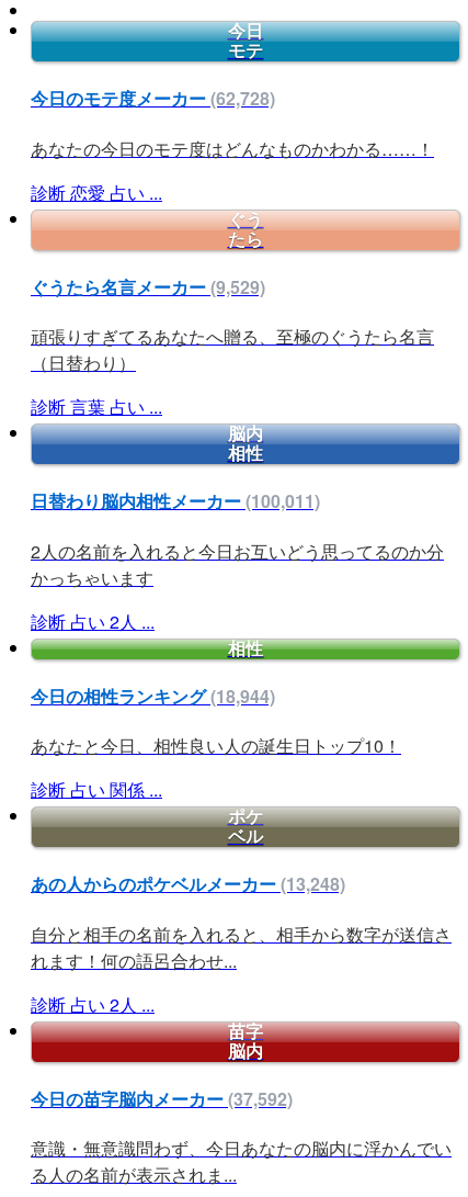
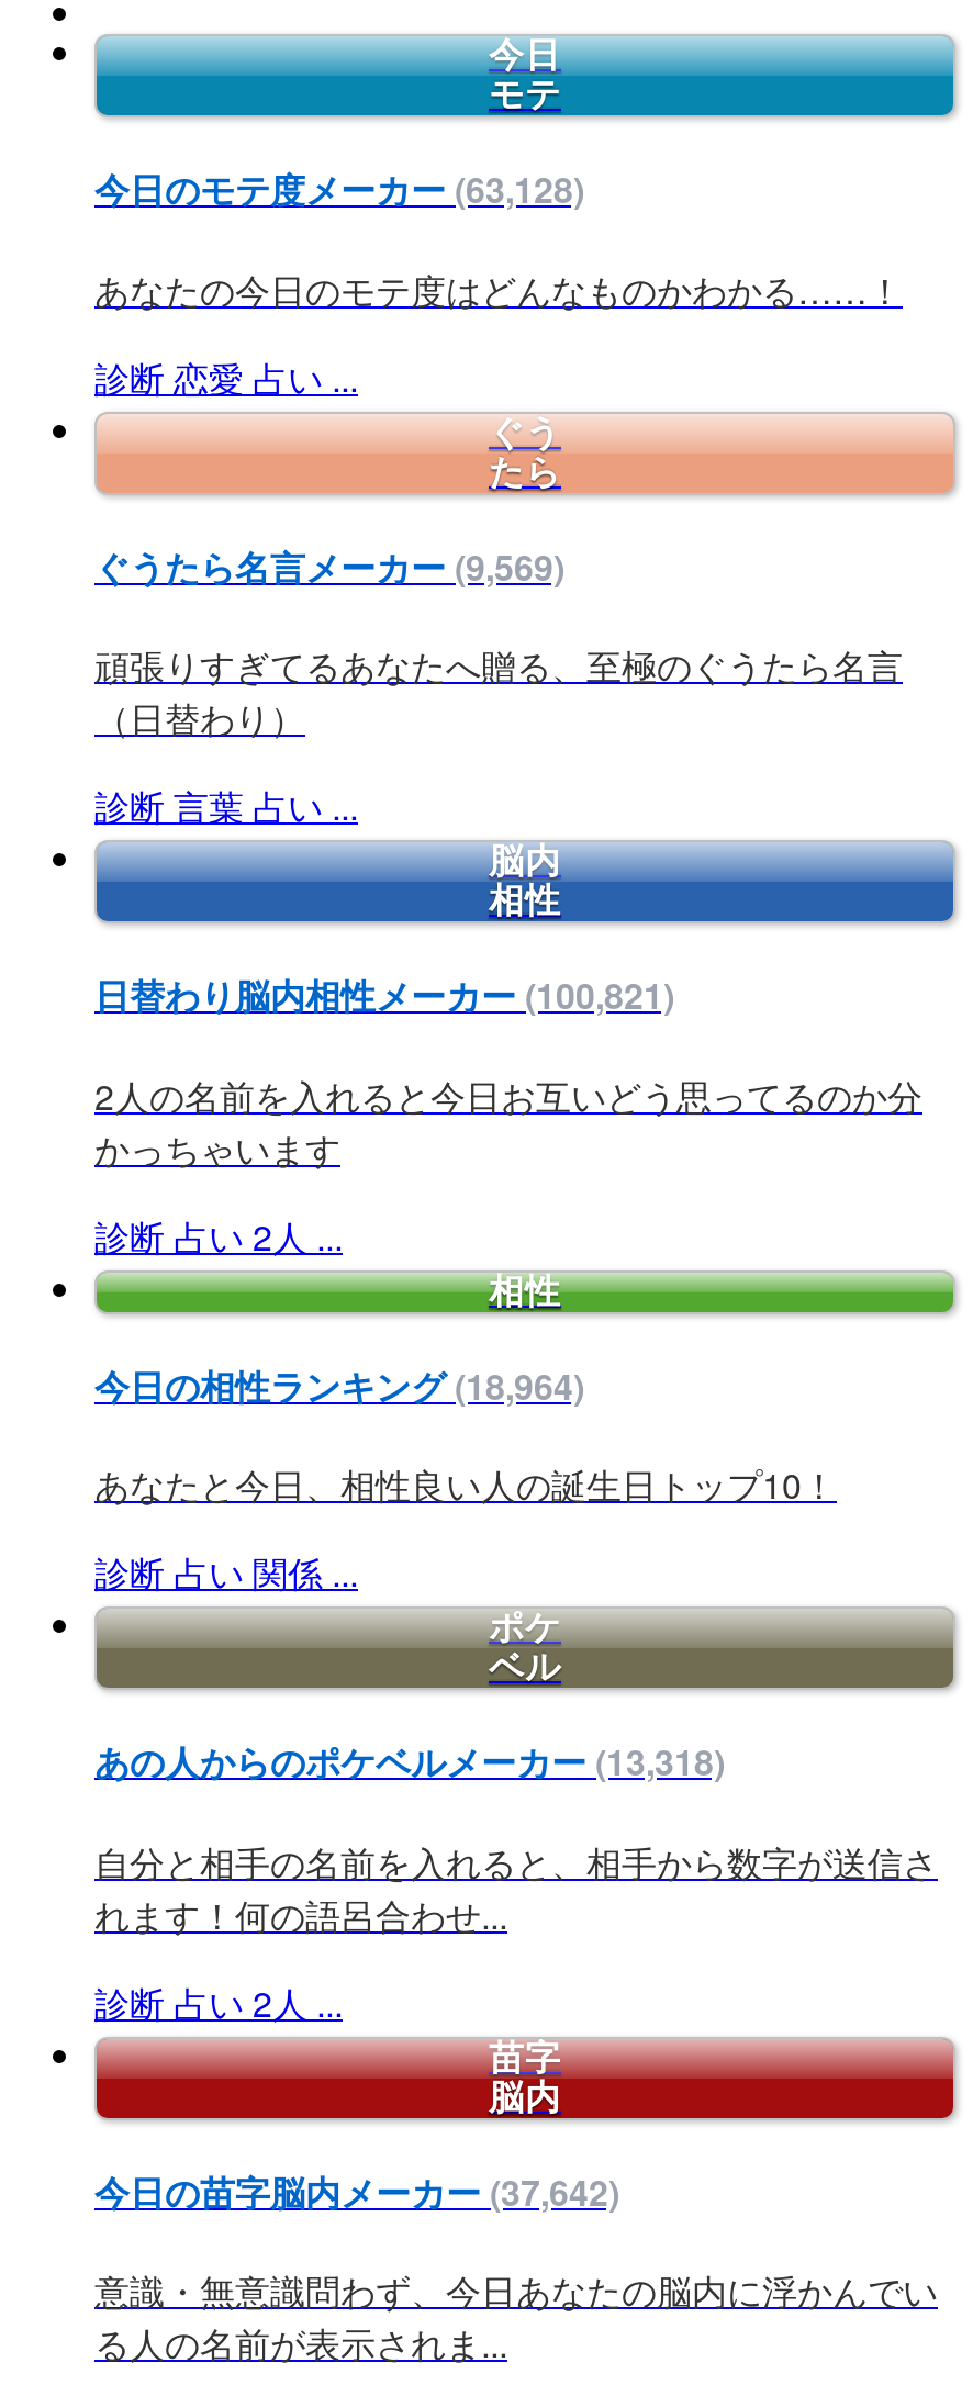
- 今日のモテ度メーカー(62,728)
+ 今日のモテ度メーカー(63,128)

- ぐうたら名言メーカー(9,529)
+ ぐうたら名言メーカー(9,569)

- 日替わり脳内相性メーカー(100,011)
+ 日替わり脳内相性メーカー(100,821)

- 今日の相性ランキング(18,944)
+ 今日の相性ランキング(18,964)

- あの人からのポケベルメーカー(13,248)
+ あの人からのポケベルメーカー(13,318)

- 今日の苗字脳内メーカー(37,592)
+ 今日の苗字脳内メーカー(37,642)
